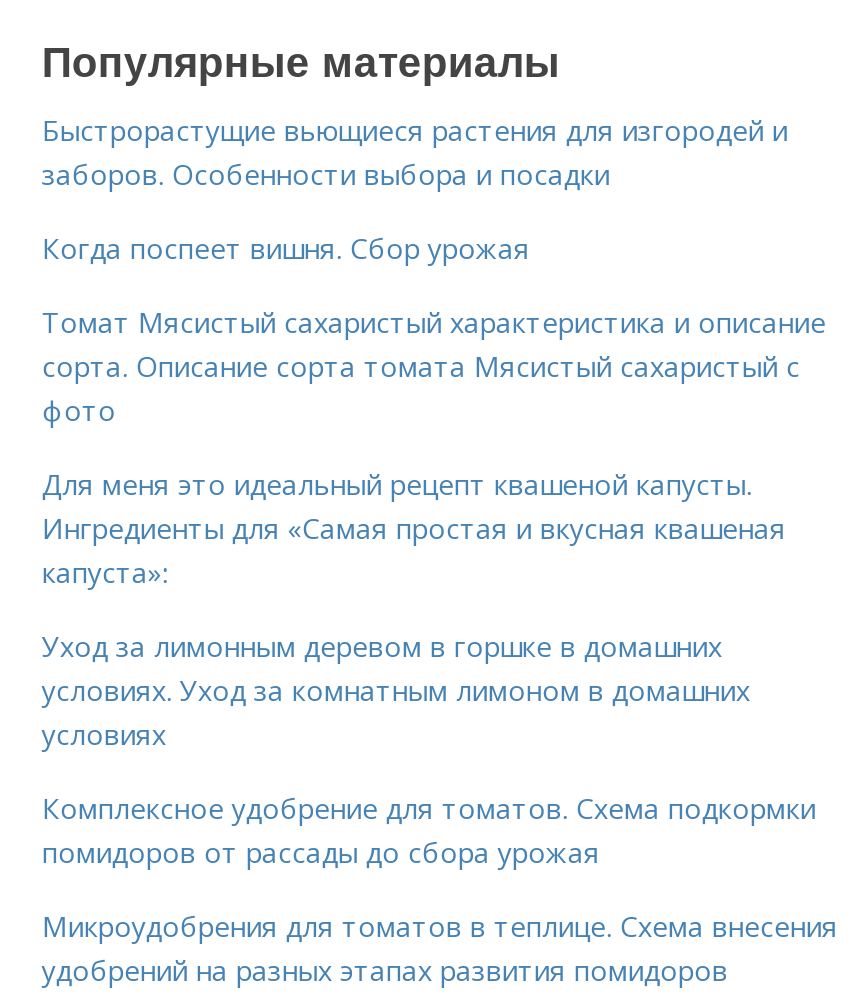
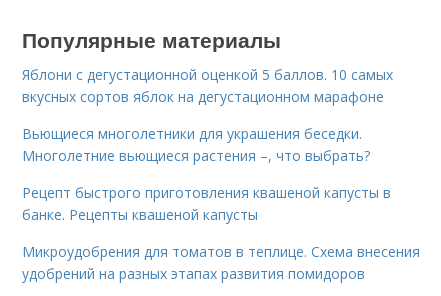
- Быстрорастущие вьющиеся растения для изгородей и
- заборов. Особенности выбора и посадки
- Когда поспеет вишня. Сбор урожая
- Томат Мясистый сахаристый характеристика и описание
- сорта. Описание сорта томата Мясистый сахаристый с
- фото
- Для меня это идеальный рецепт квашеной капусты.
- Ингредиенты для «Самая простая и вкусная квашеная
- капуста»:
- Уход за лимонным деревом в горшке в домашних
- условиях. Уход за комнатным лимоном в домашних
- условиях
- Комплексное удобрение для томатов. Схема подкормки
- помидоров от рассады до сбора урожая
+ Яблони с дегустационной оценкой 5 баллов. 10 самых
+ вкусных сортов яблок на дегустационном марафоне
+ Вьющиеся многолетники для украшения беседки.
+ Многолетние вьющиеся растения –, что выбрать?
+ Рецепт быстрого приготовления квашеной капусты в
+ банке. Рецепты квашеной капусты
